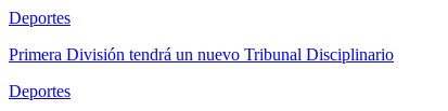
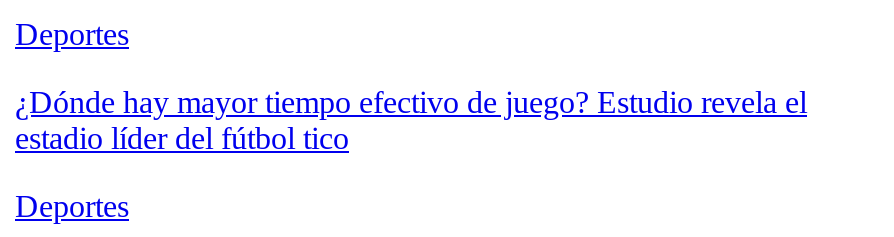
- Primera División tendrá un nuevo Tribunal Disciplinario
+ ¿Dónde hay mayor tiempo efectivo de juego? Estudio revela el
+ estadio líder del fútbol tico
